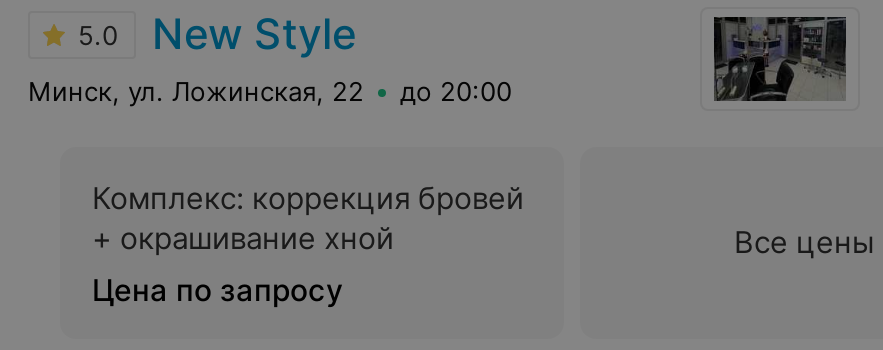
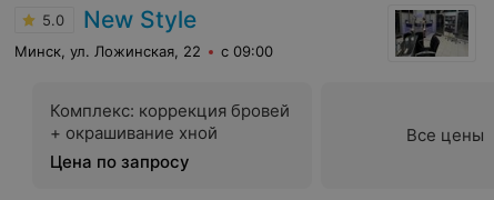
- Минск, ул. Ложинская, 22 до 20:00
+ Минск, ул. Ложинская, 22 с 09:00
